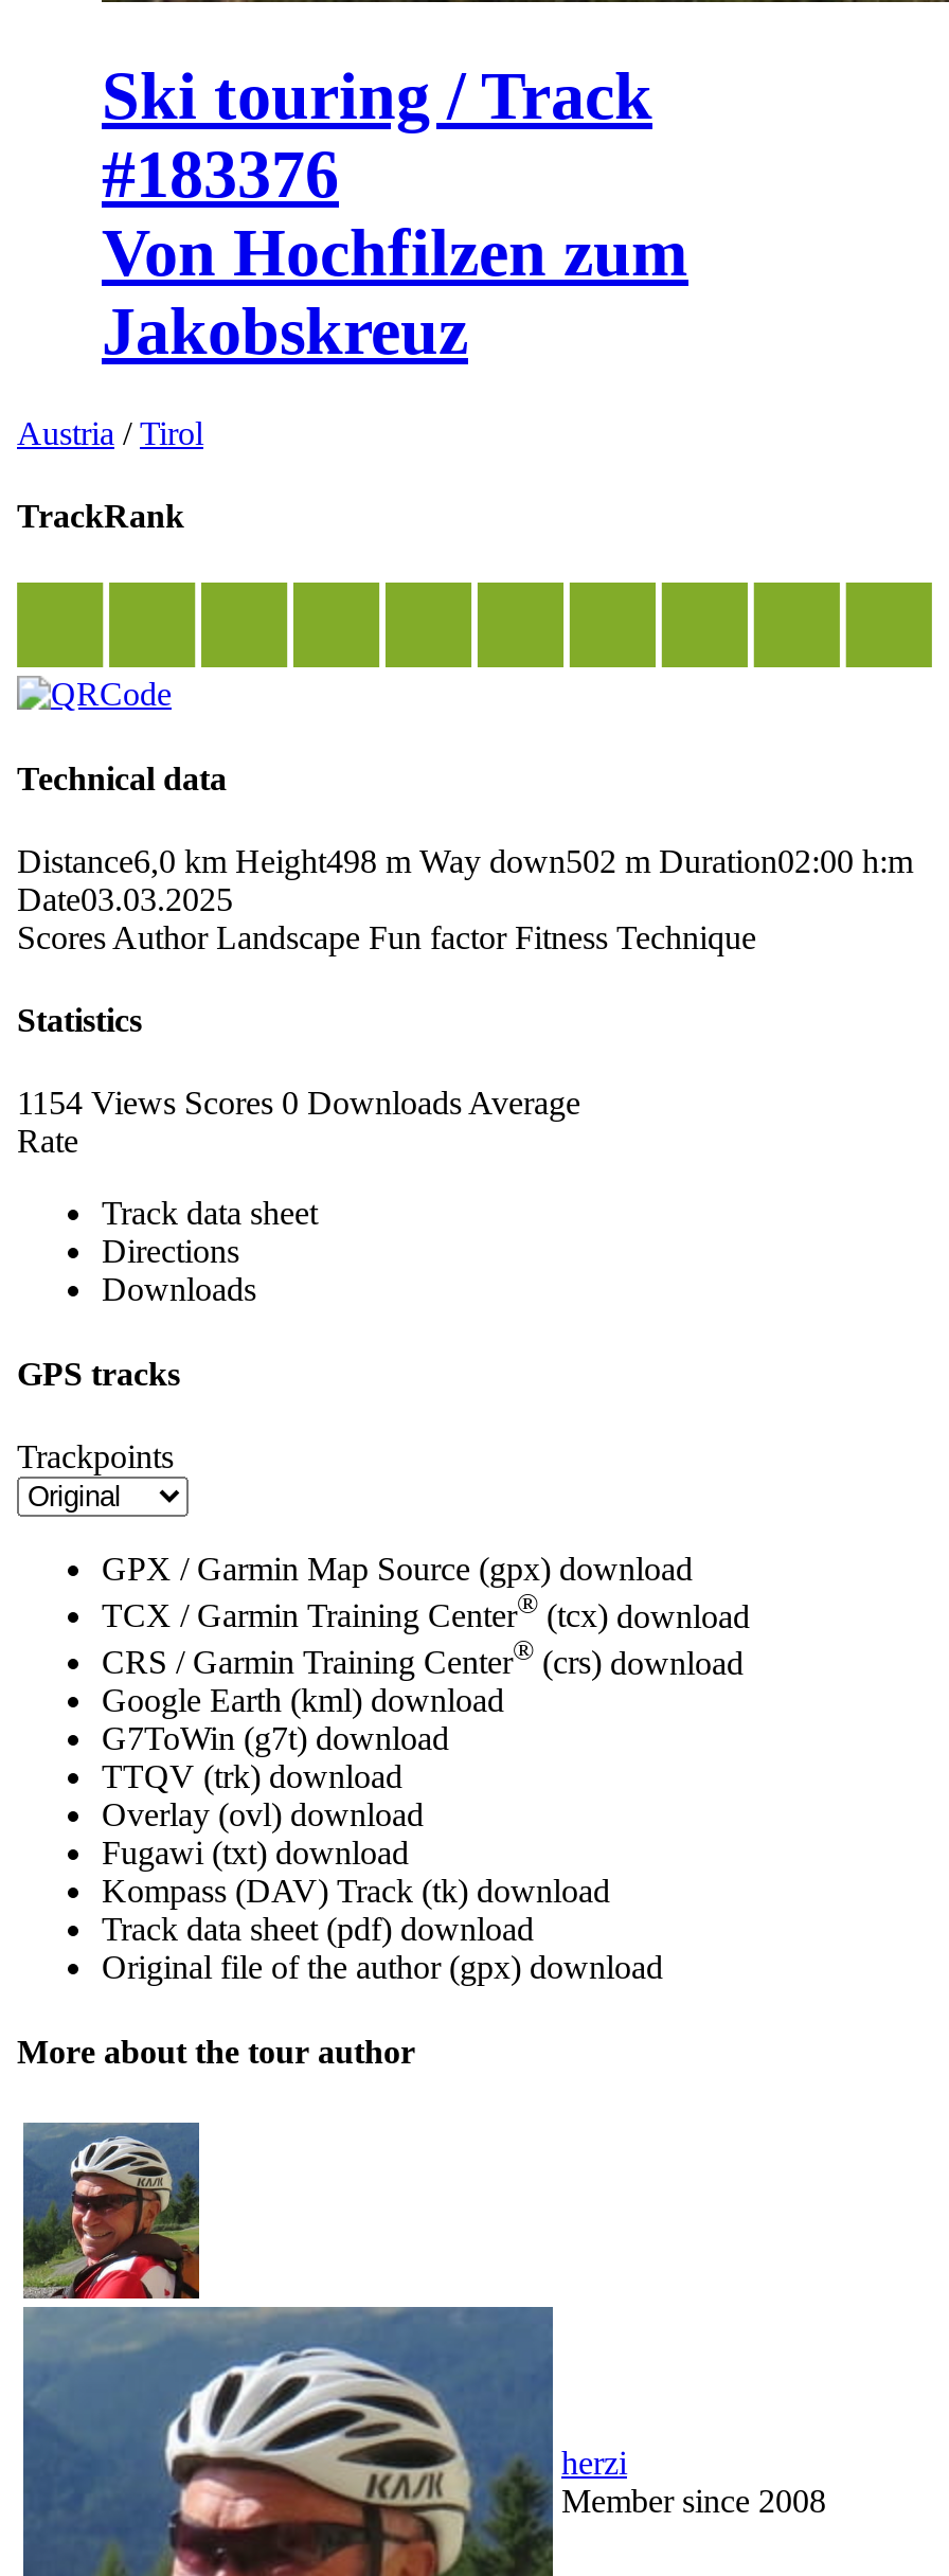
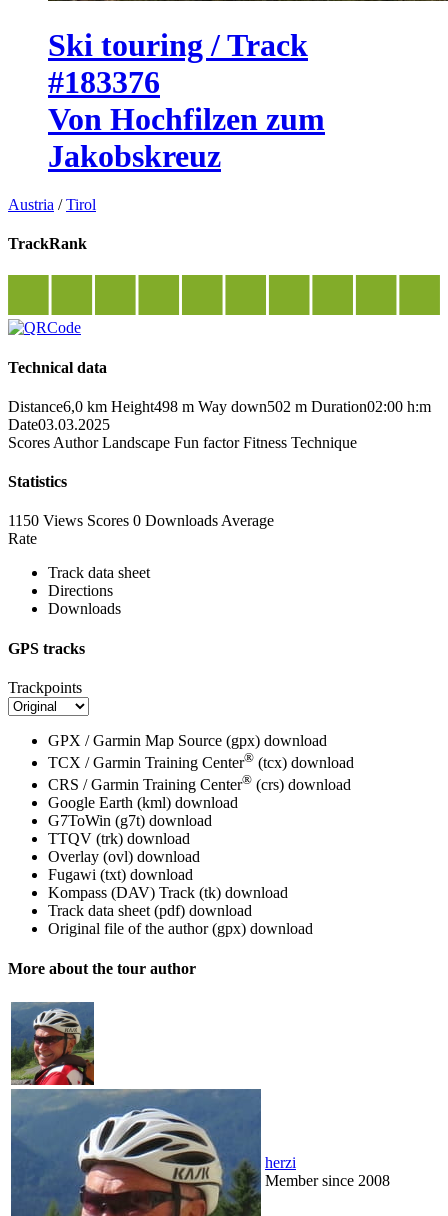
- 1154 Views Scores 0 Downloads Average
+ 1150 Views Scores 0 Downloads Average
